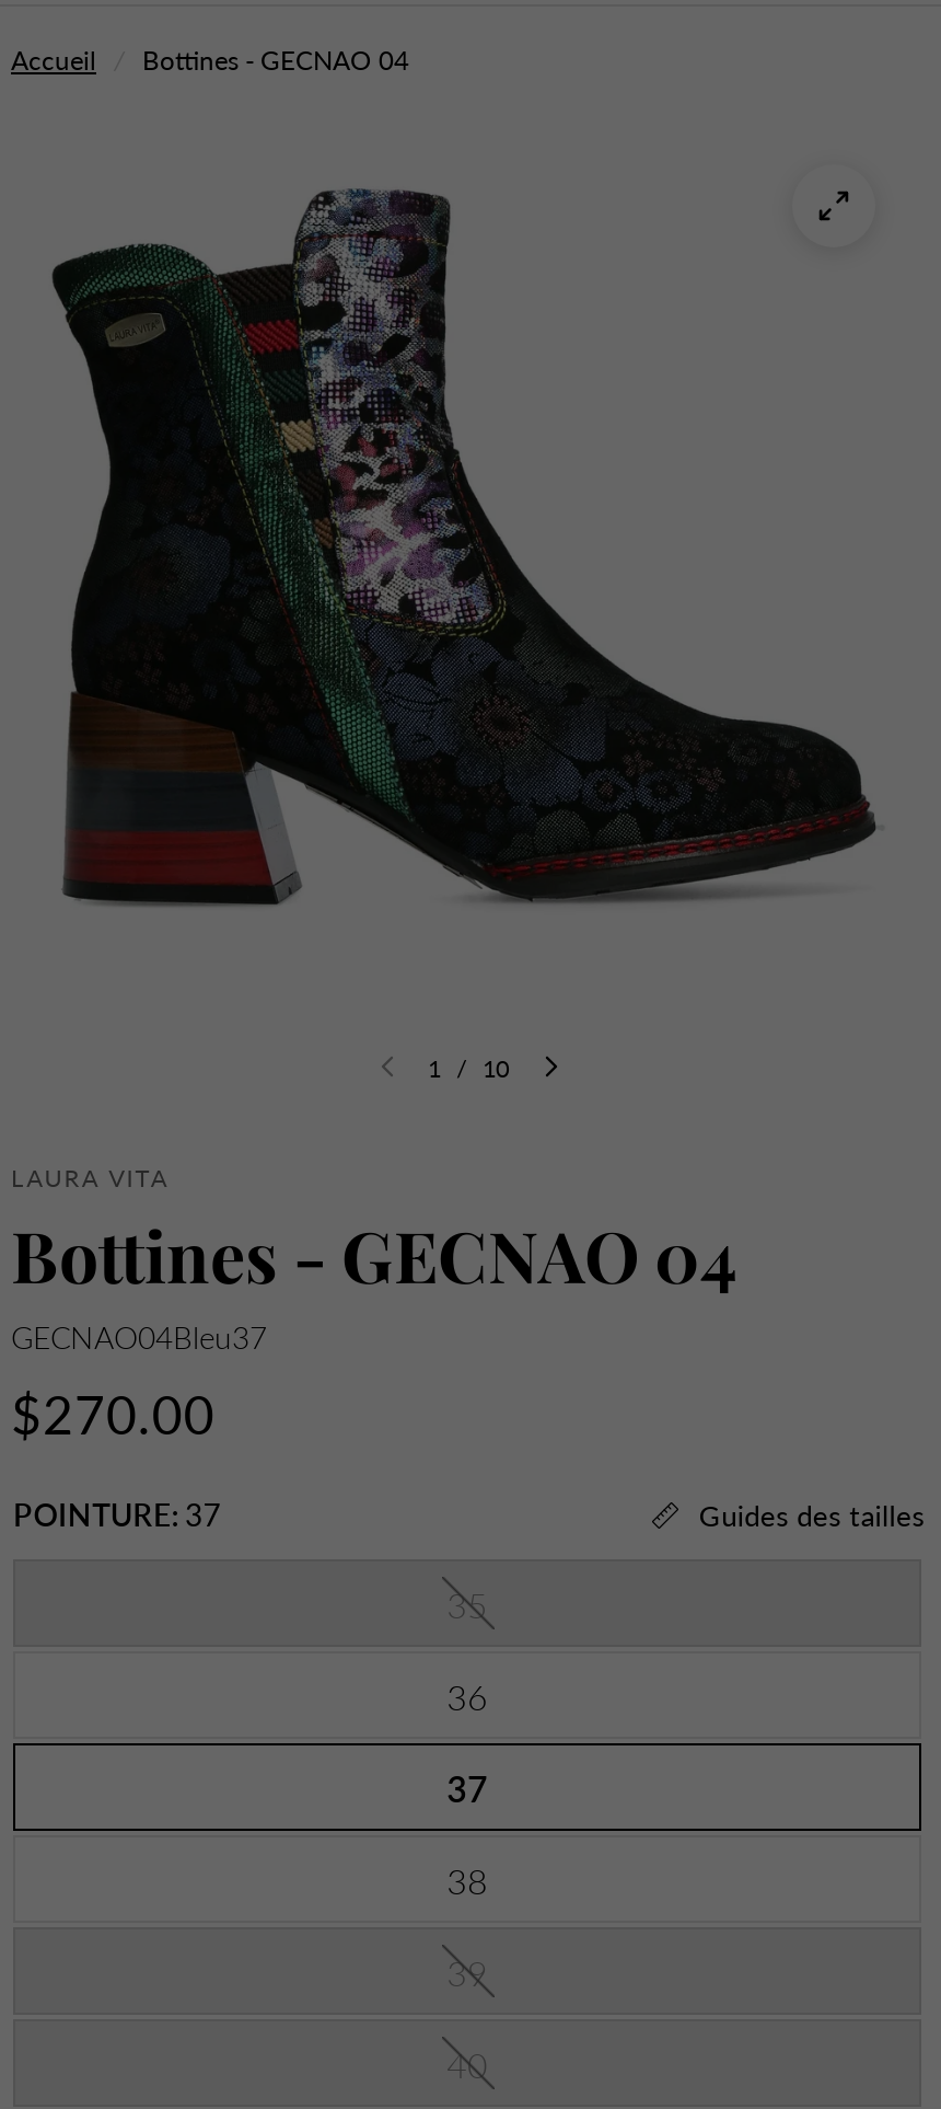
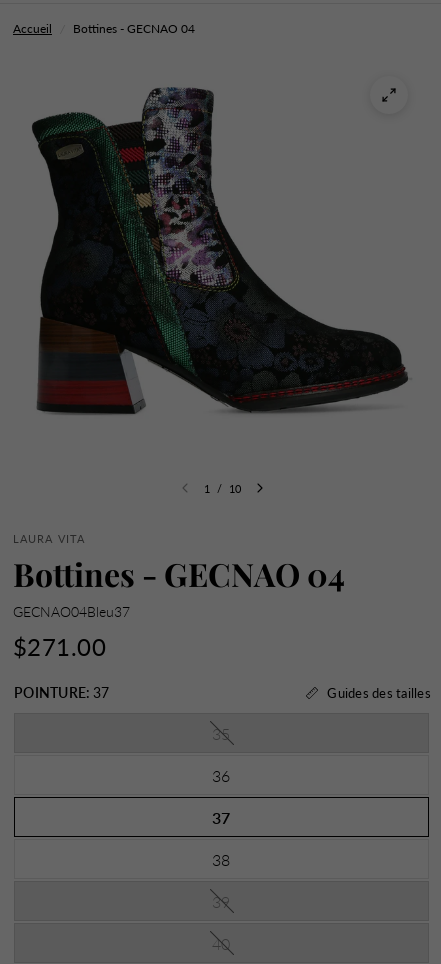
- $270.00
+ $271.00
